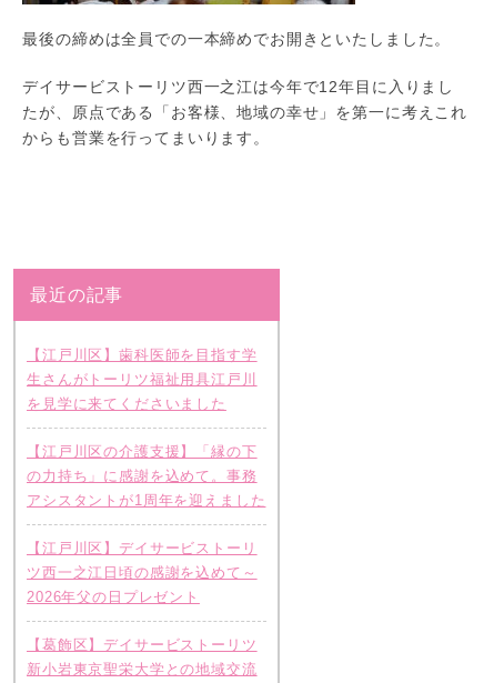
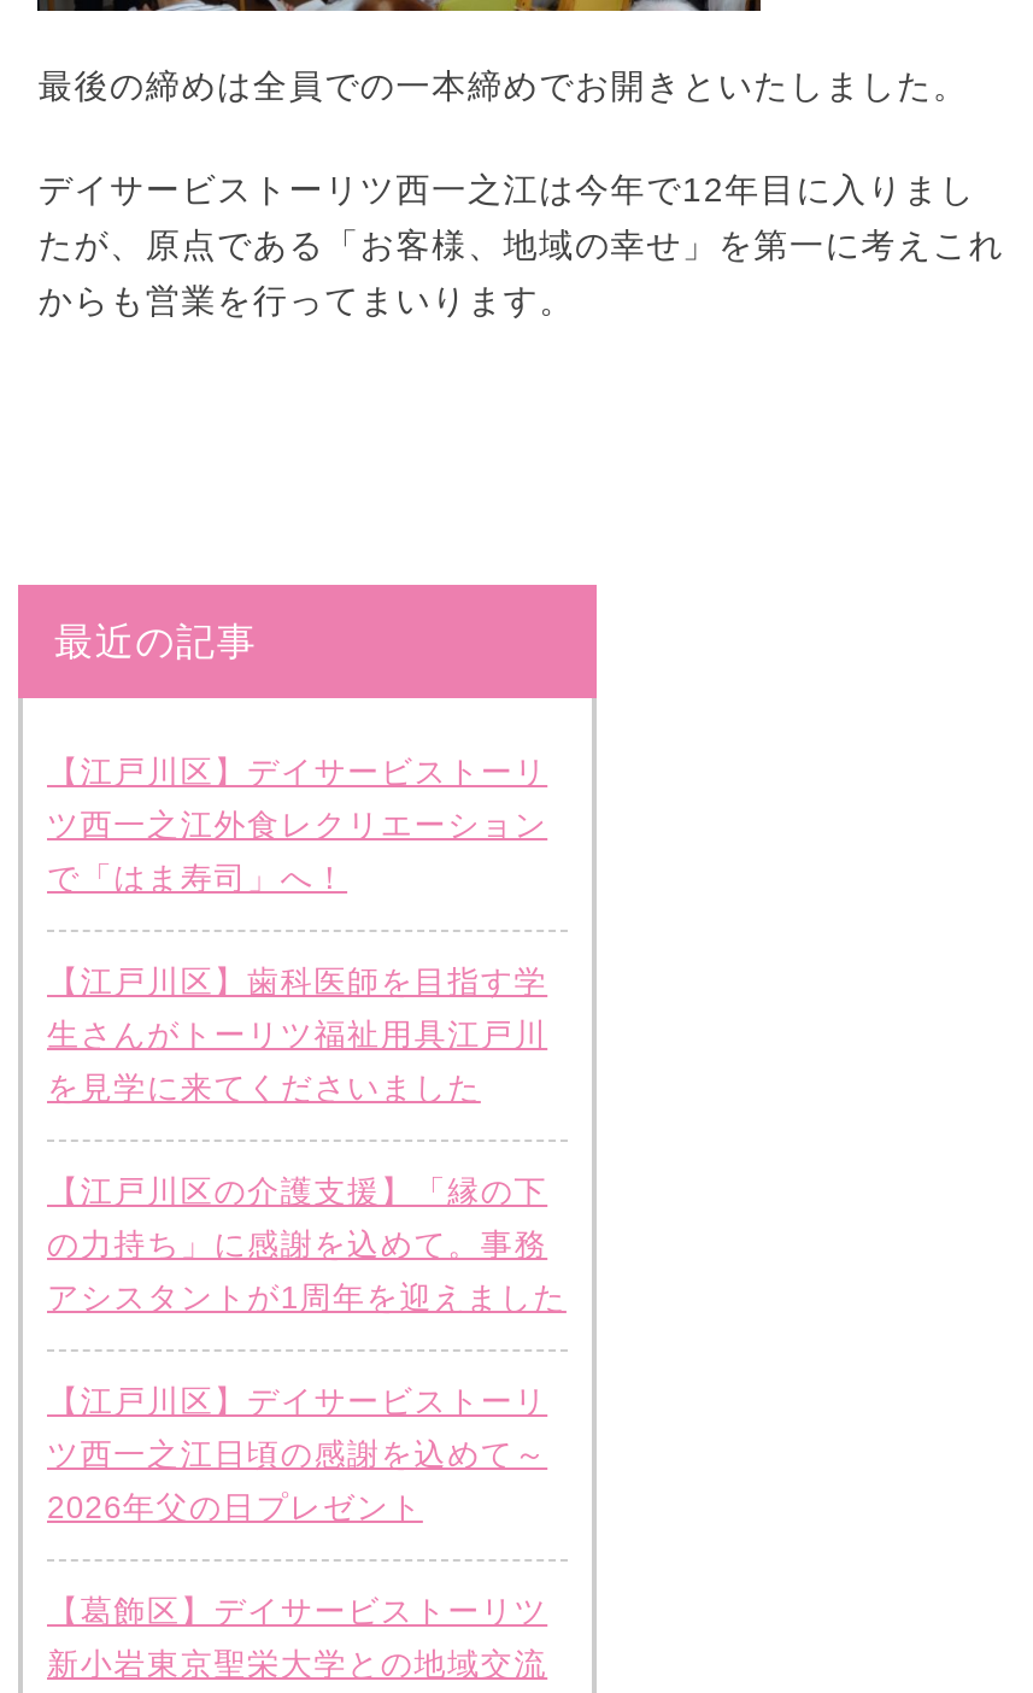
+ 【江戸川区】デイサービストーリ
+ ツ西一之江外食レクリエーション
+ で「はま寿司」へ！
